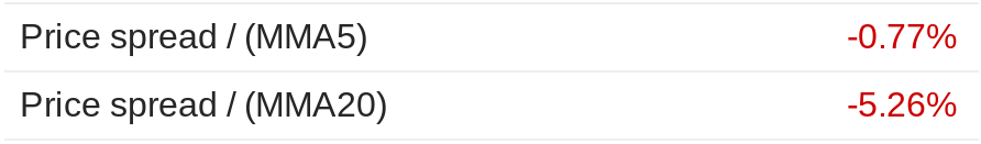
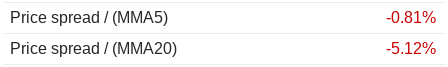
- -0.77%
+ -0.81%

- -5.26%
+ -5.12%
